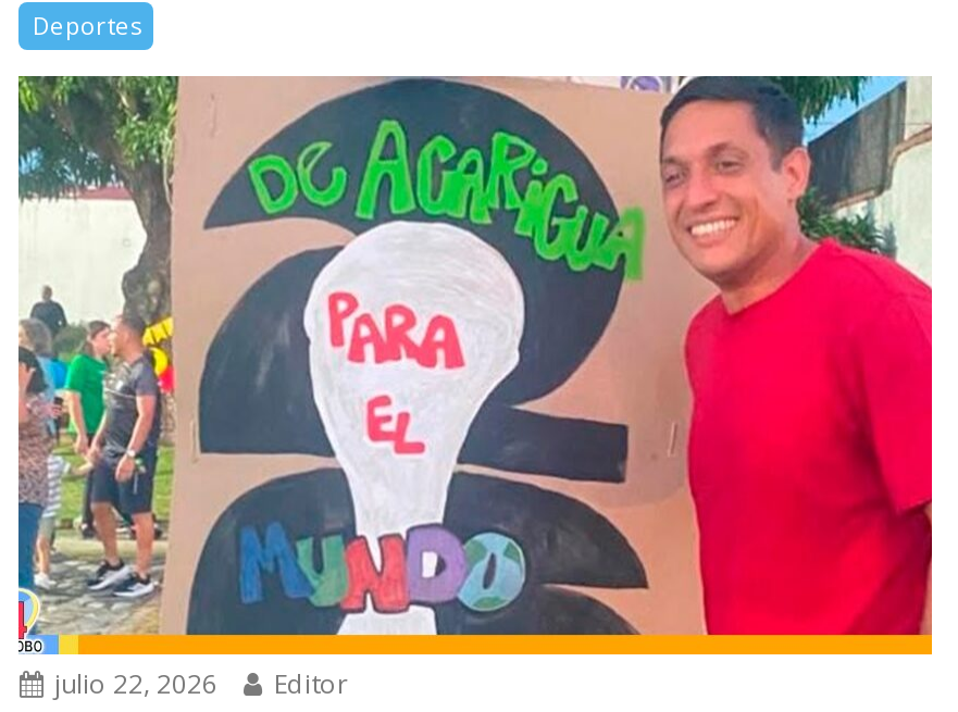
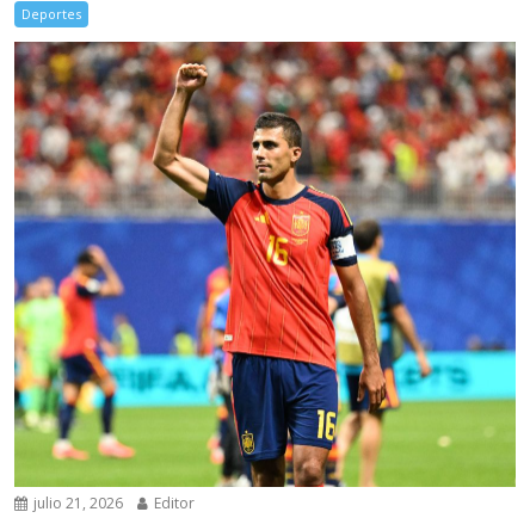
- [image]
- julio 22, 2026 Editor
+ [image]
+ julio 21, 2026 Editor
